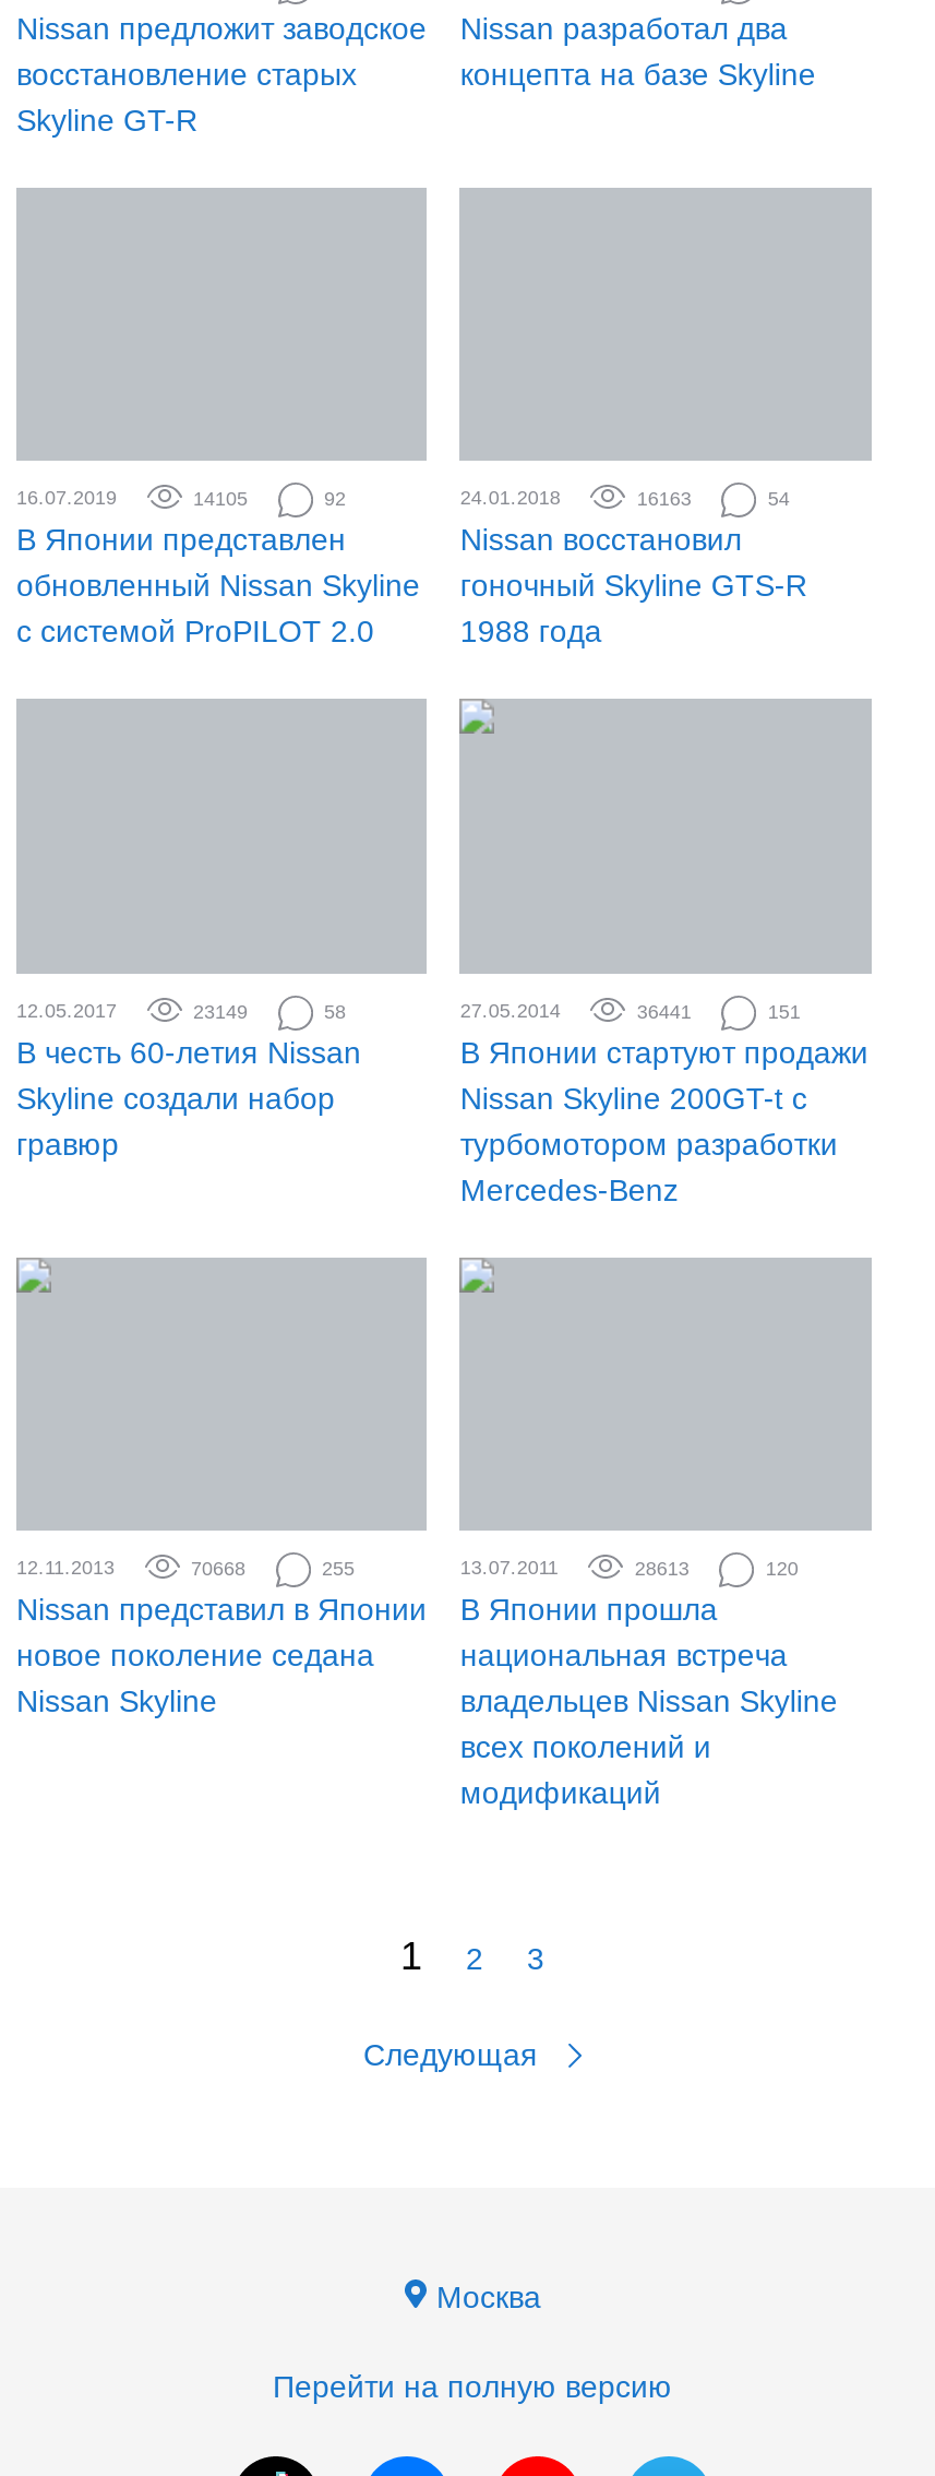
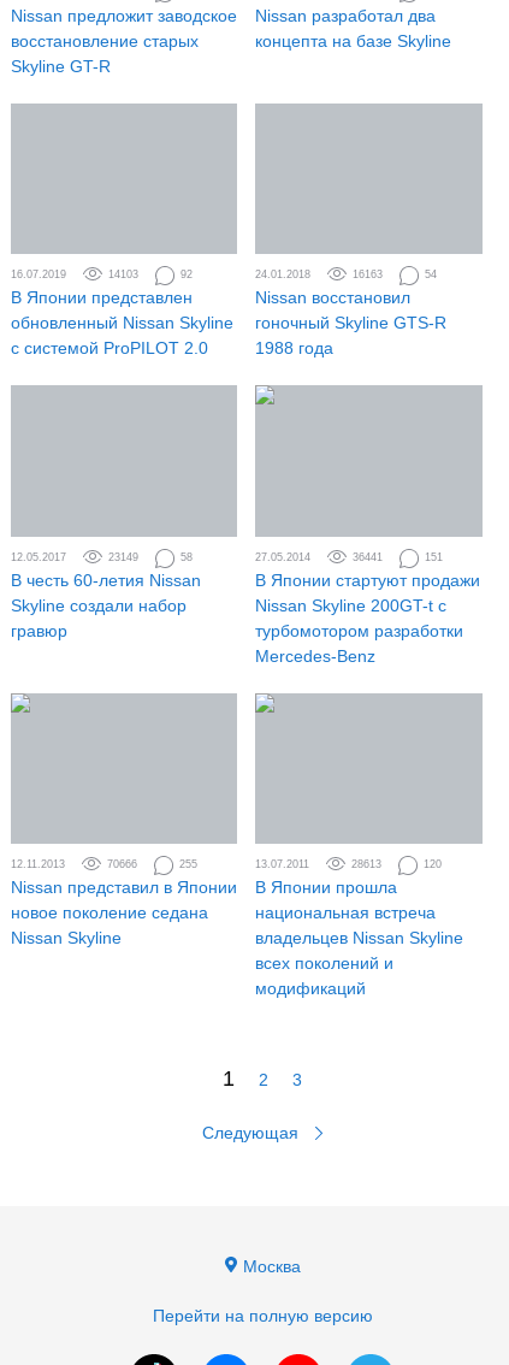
- 14105
+ 14103

- 70668
+ 70666
